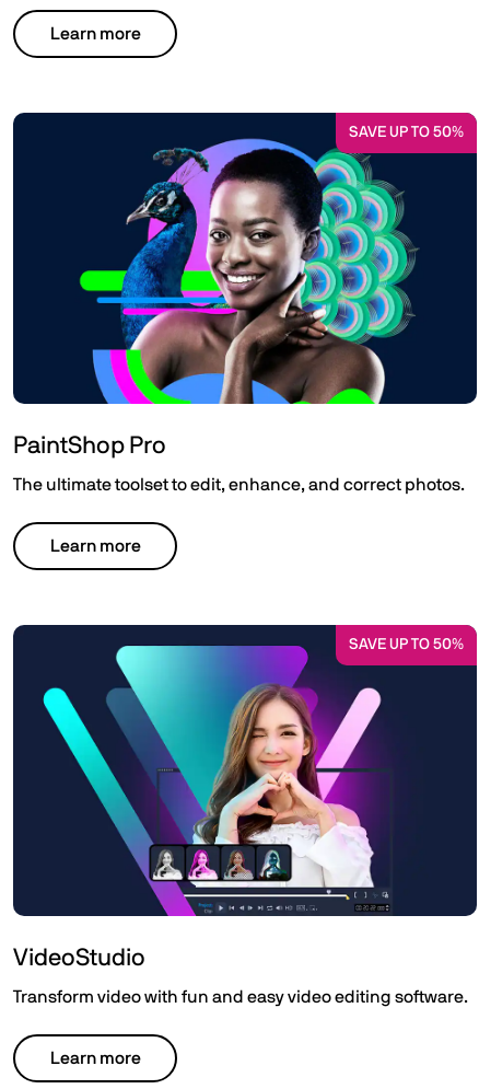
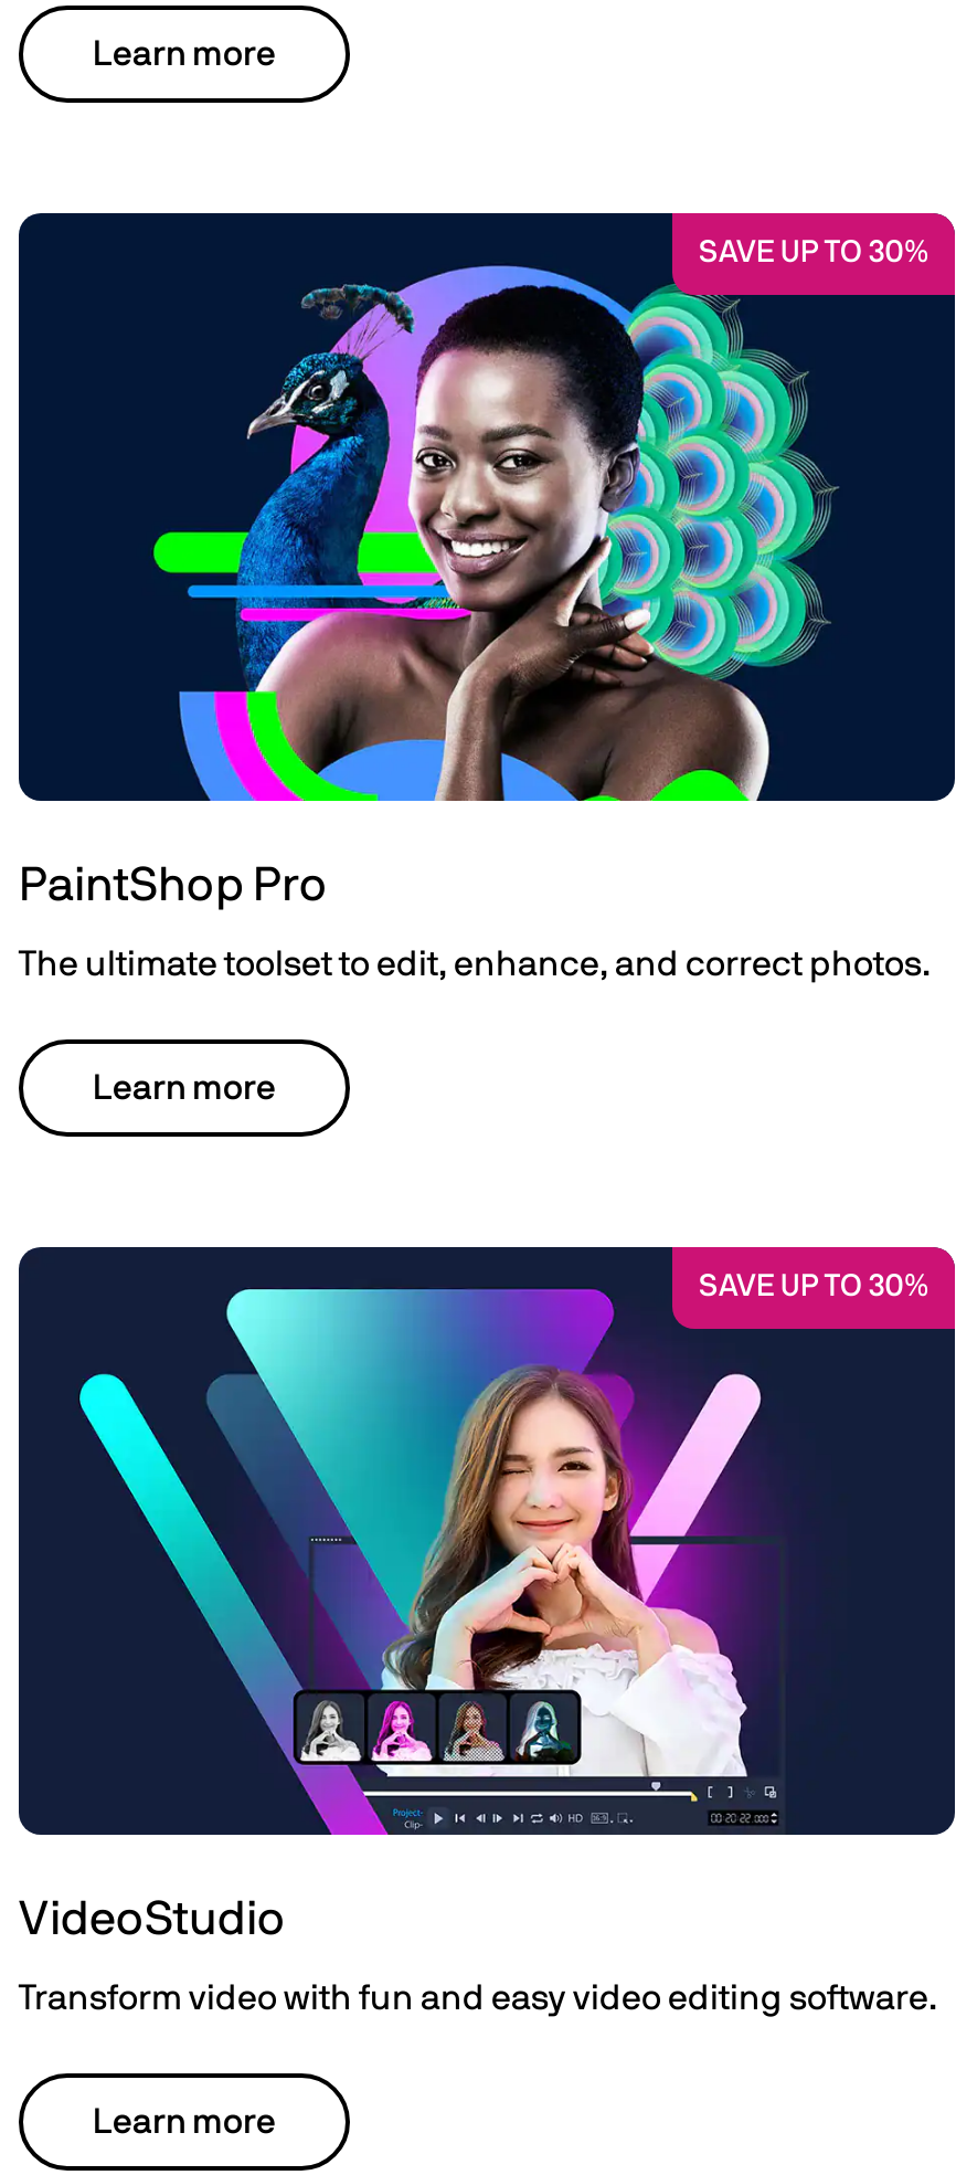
- SAVE UP TO 50%
+ SAVE UP TO 30%

- SAVE UP TO 50%
+ SAVE UP TO 30%
